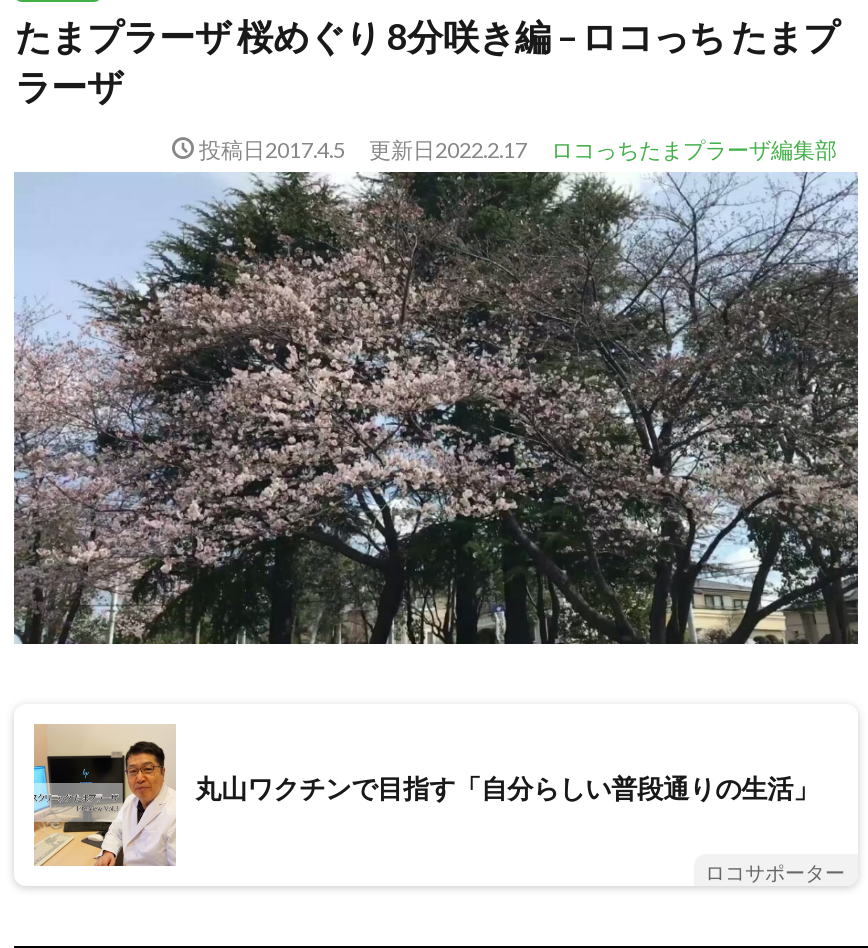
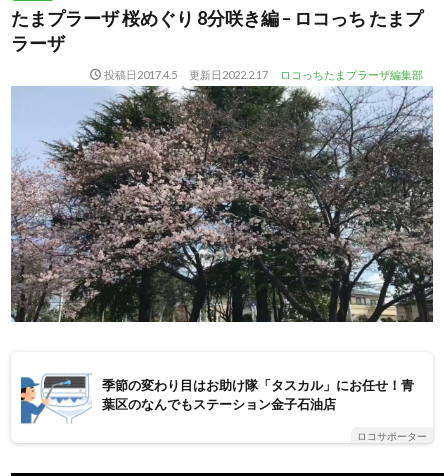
- [image]
- 丸山ワクチンで目指す「自分らしい普段通りの生活」
+ [image]
+ 季節の変わり目はお助け隊「タスカル」にお任せ！青
+ 葉区のなんでもステーション金子石油店
